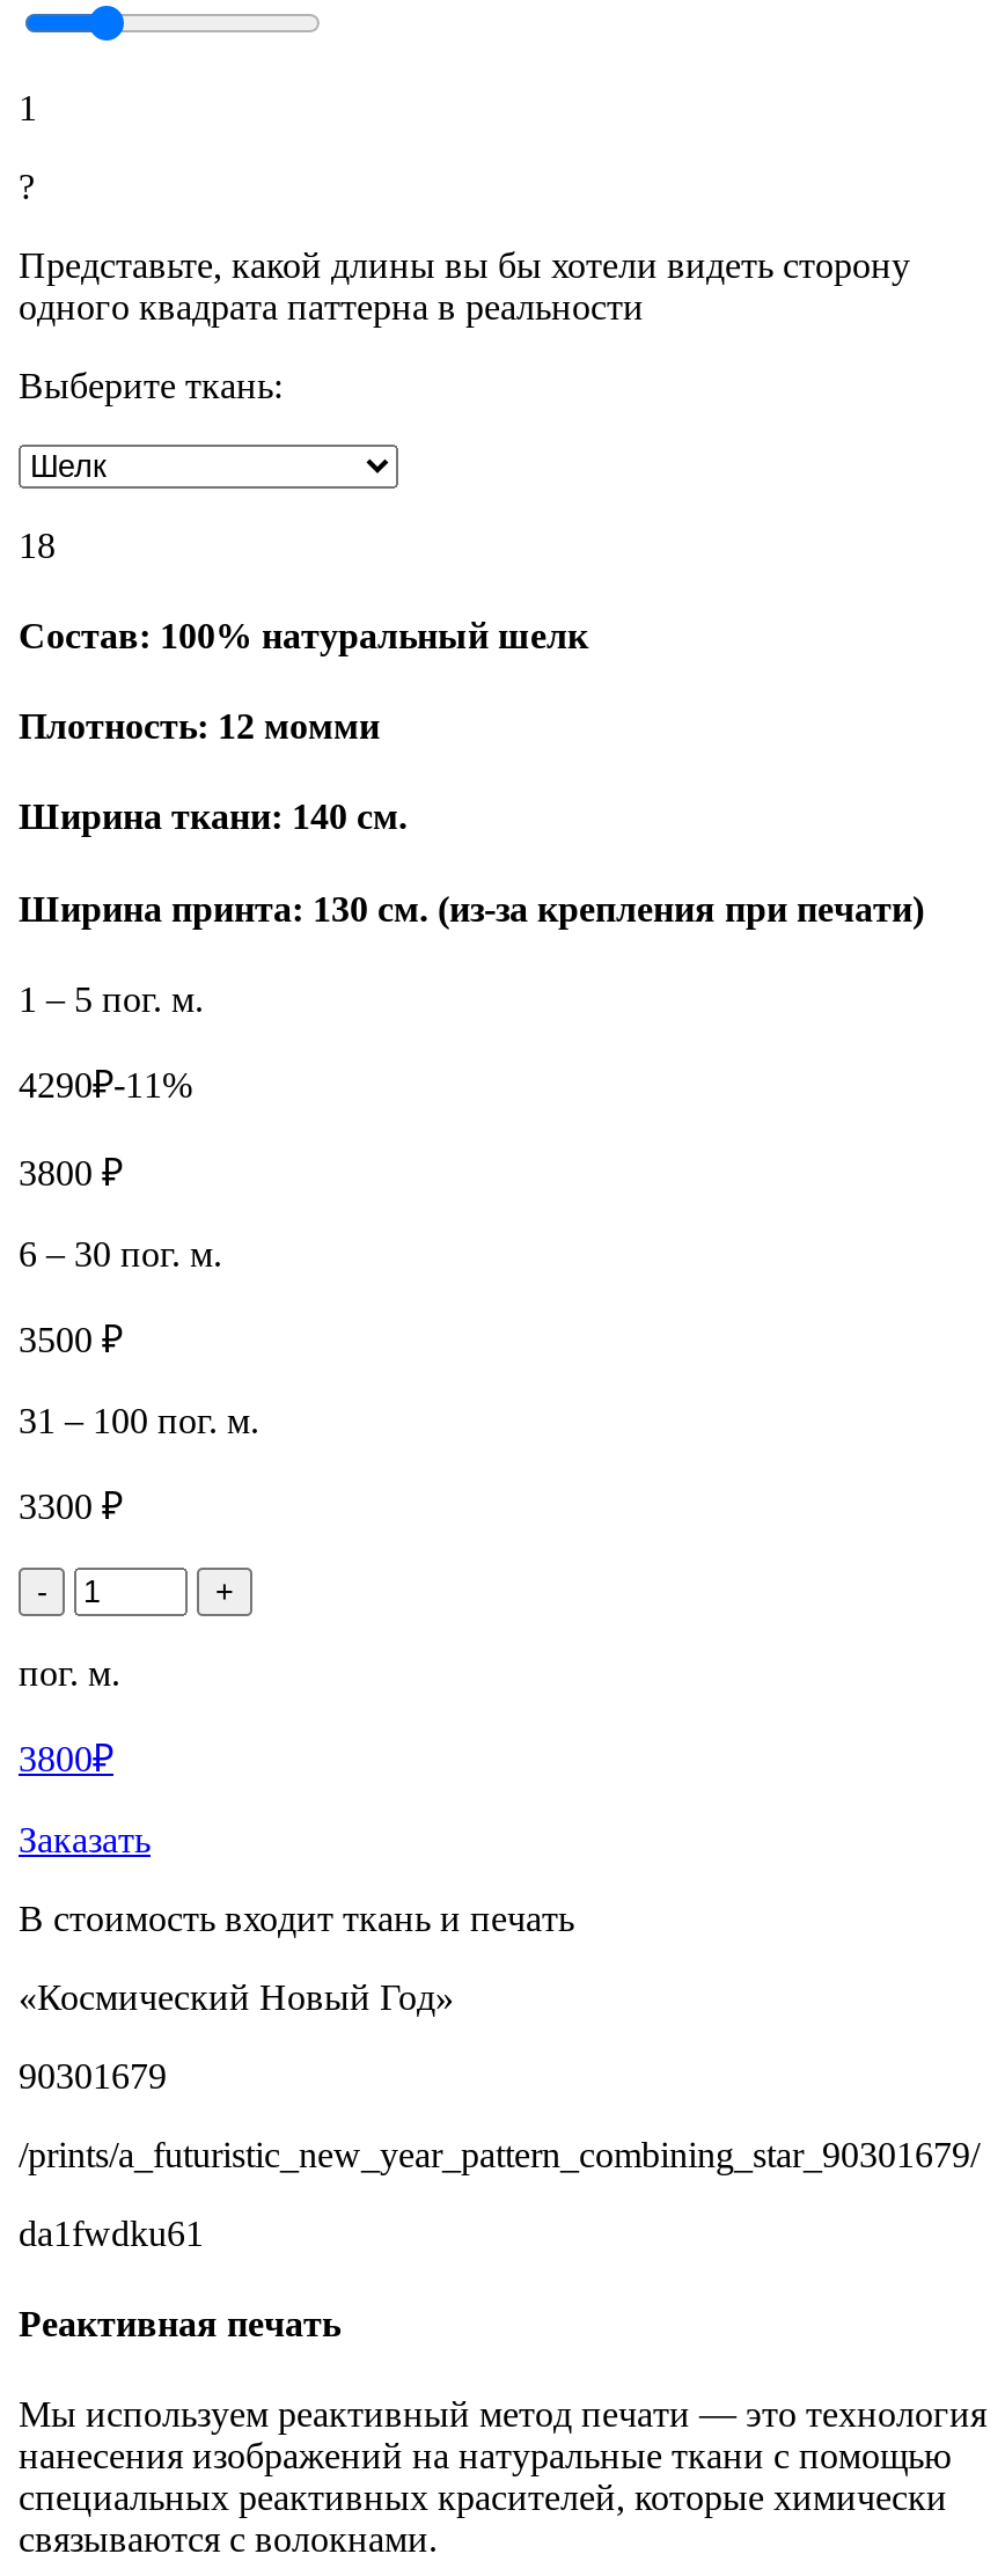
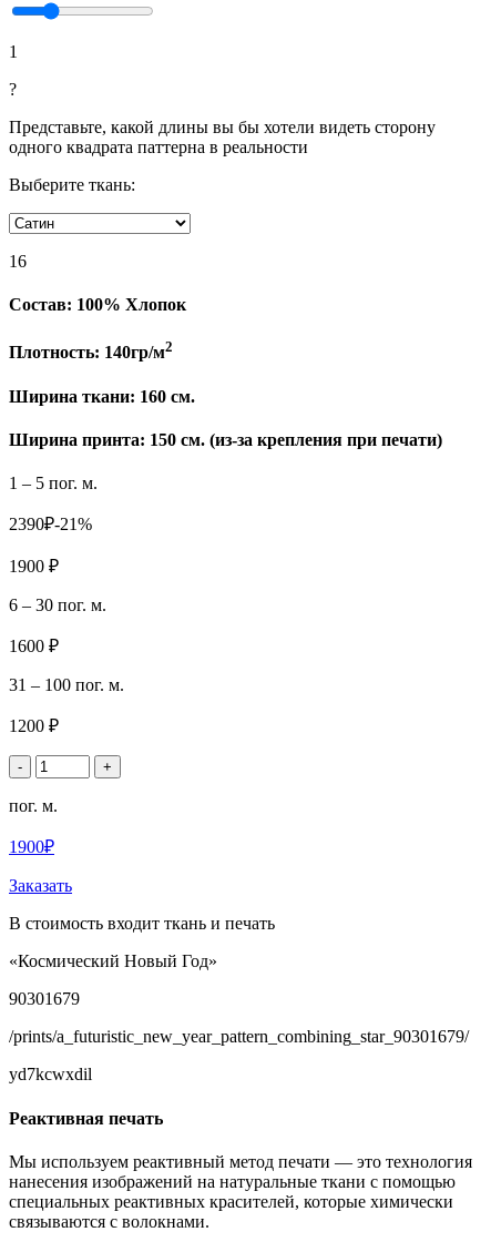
- 18
+ 16

- Состав: 100% натуральный шелк
+ Состав: 100% Хлопок

- Плотность: 12 момми
+ Плотность: 140гр/м2

- Ширина ткани: 140 см.
+ Ширина ткани: 160 см.

- Ширина принта: 130 см. (из-за крепления при печати)
+ Ширина принта: 150 см. (из-за крепления при печати)

- 4290₽-11%
+ 2390₽-21%

- 3800 ₽
+ 1900 ₽

- 3500 ₽
+ 1600 ₽

- 3300 ₽
+ 1200 ₽

- 3800₽
+ 1900₽

- da1fwdku61
+ yd7kcwxdil
